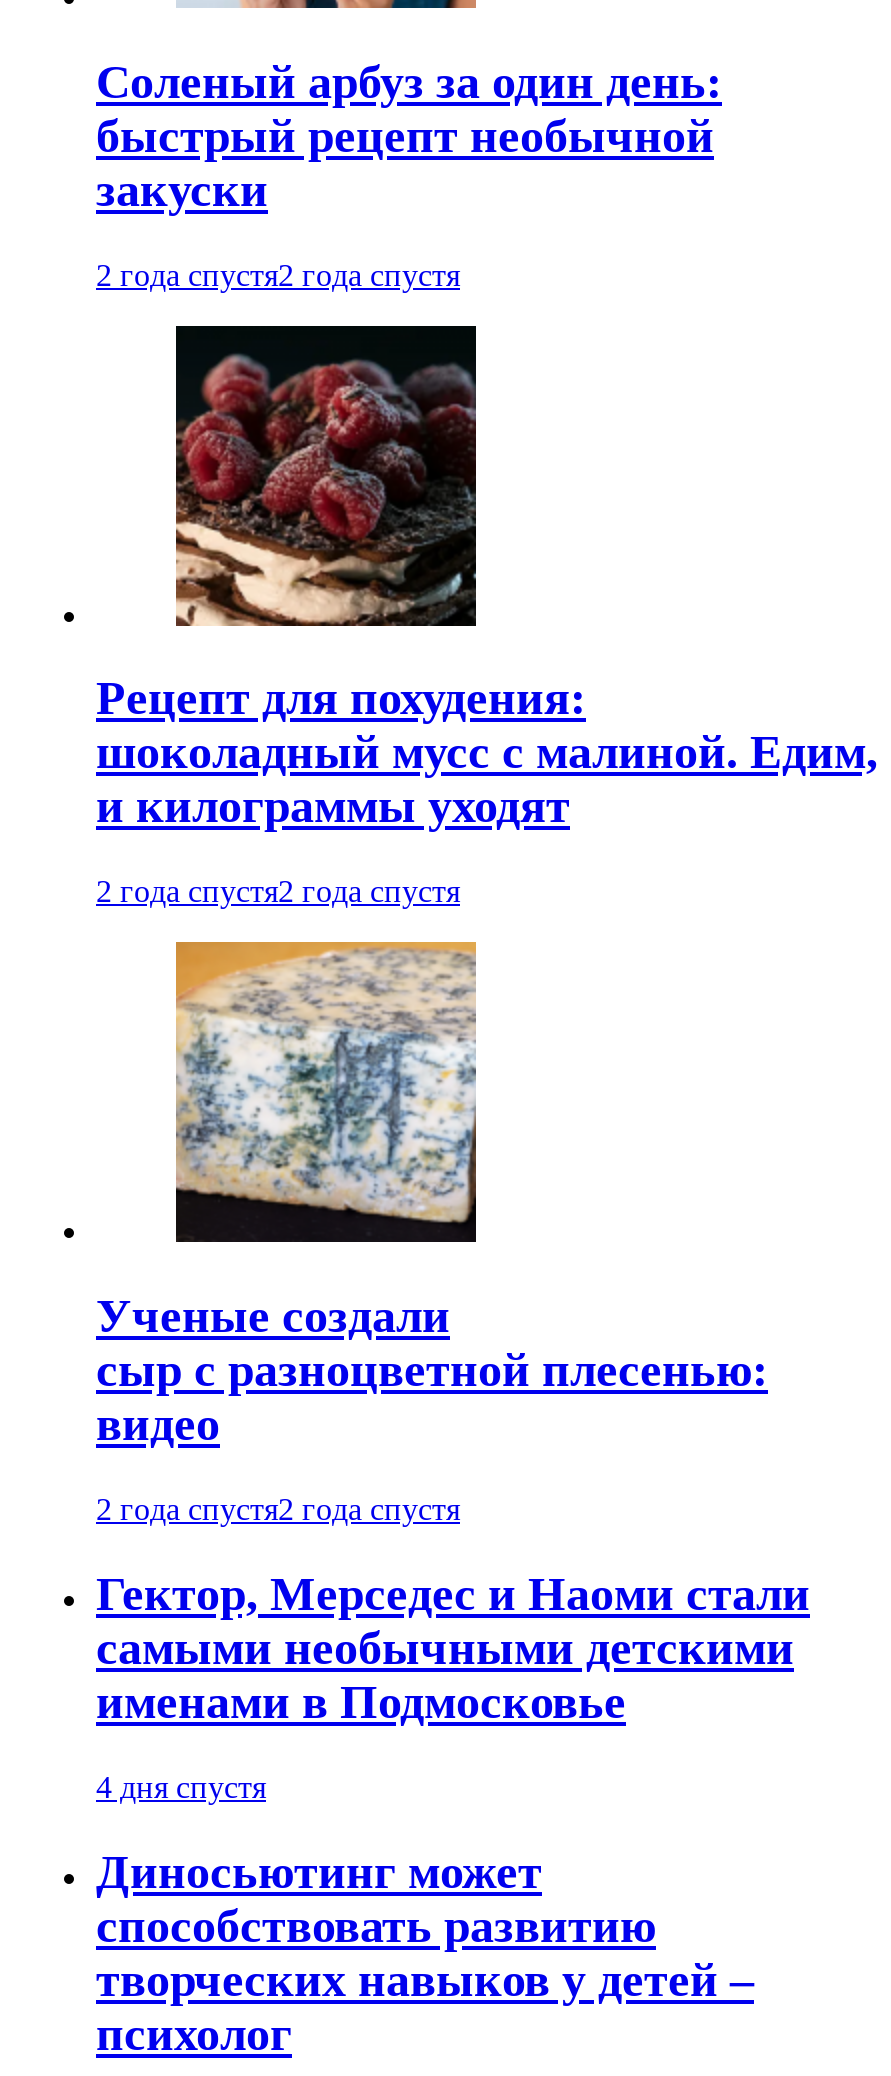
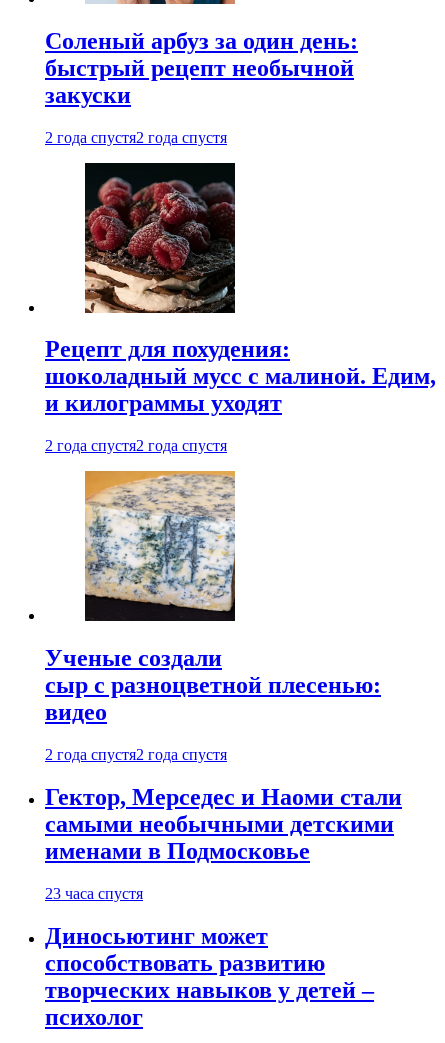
- 4 дня спустя
+ 23 часа спустя
